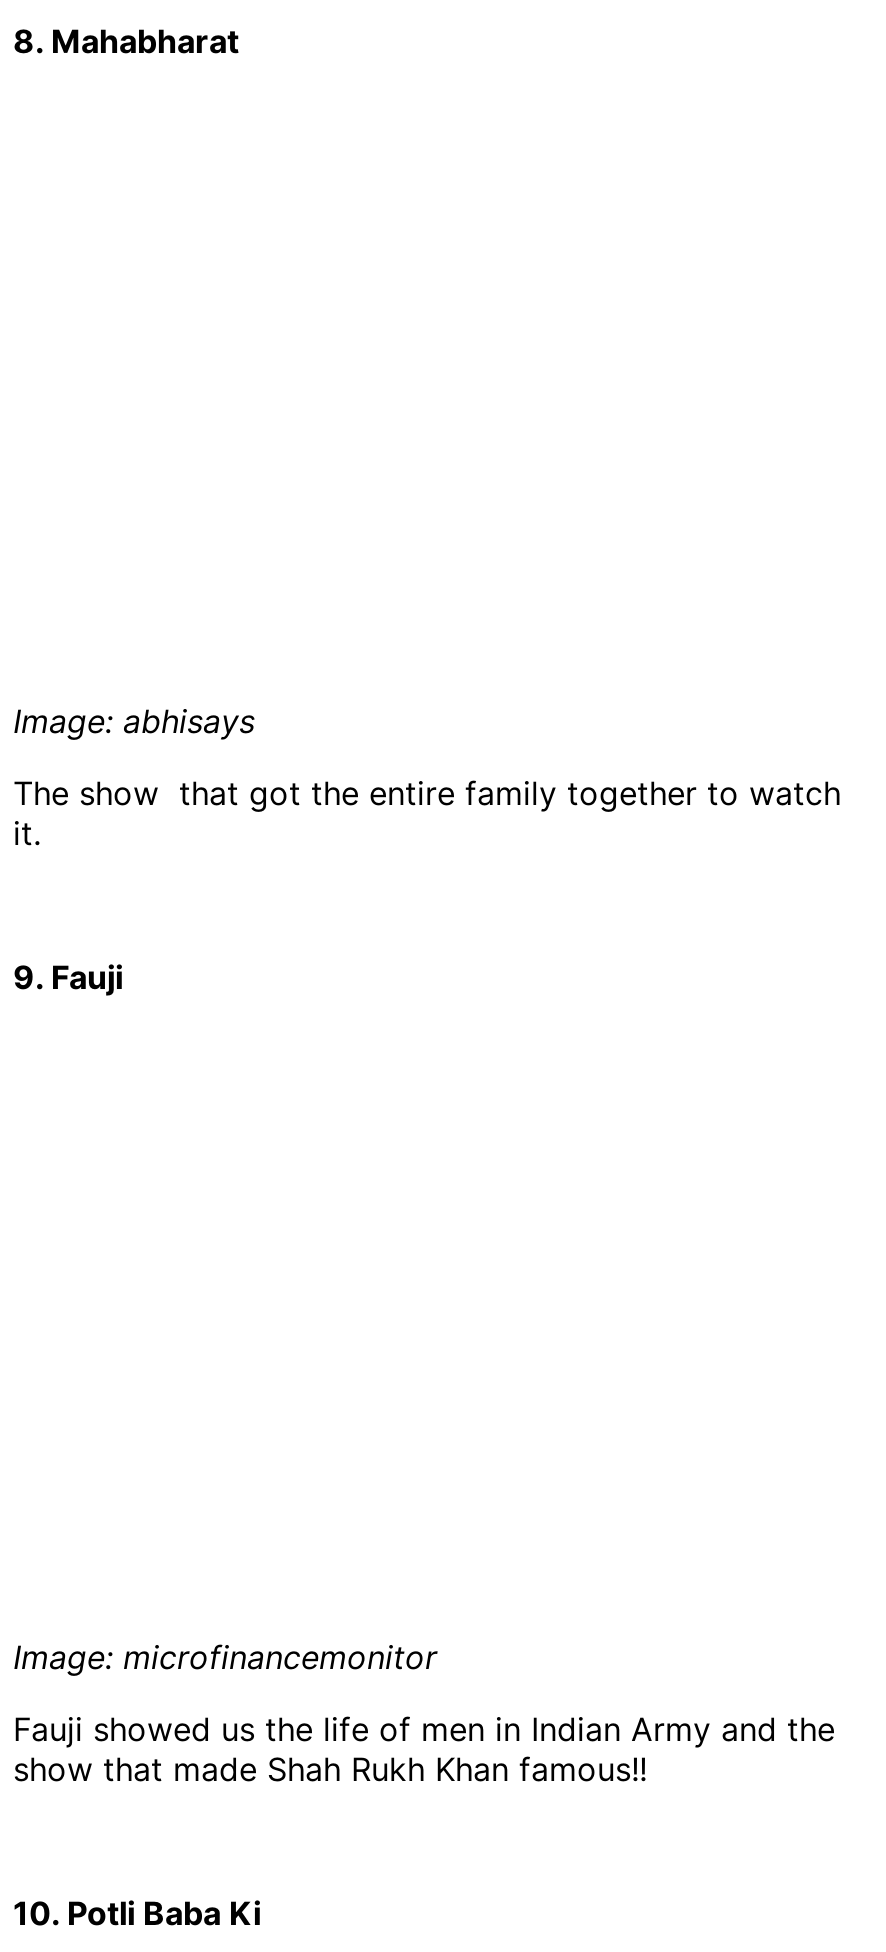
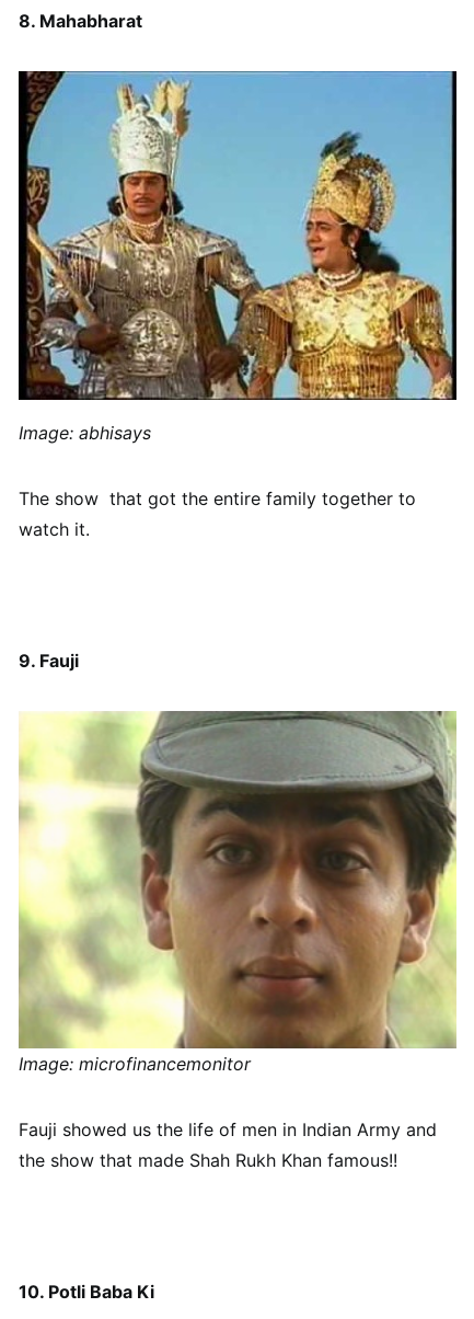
+ [image]

+ [image]
